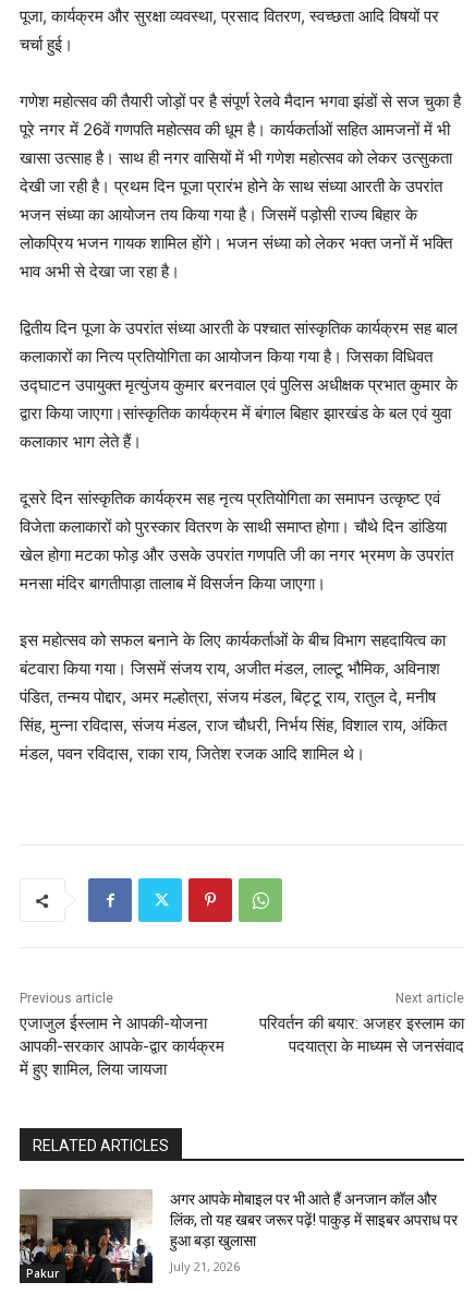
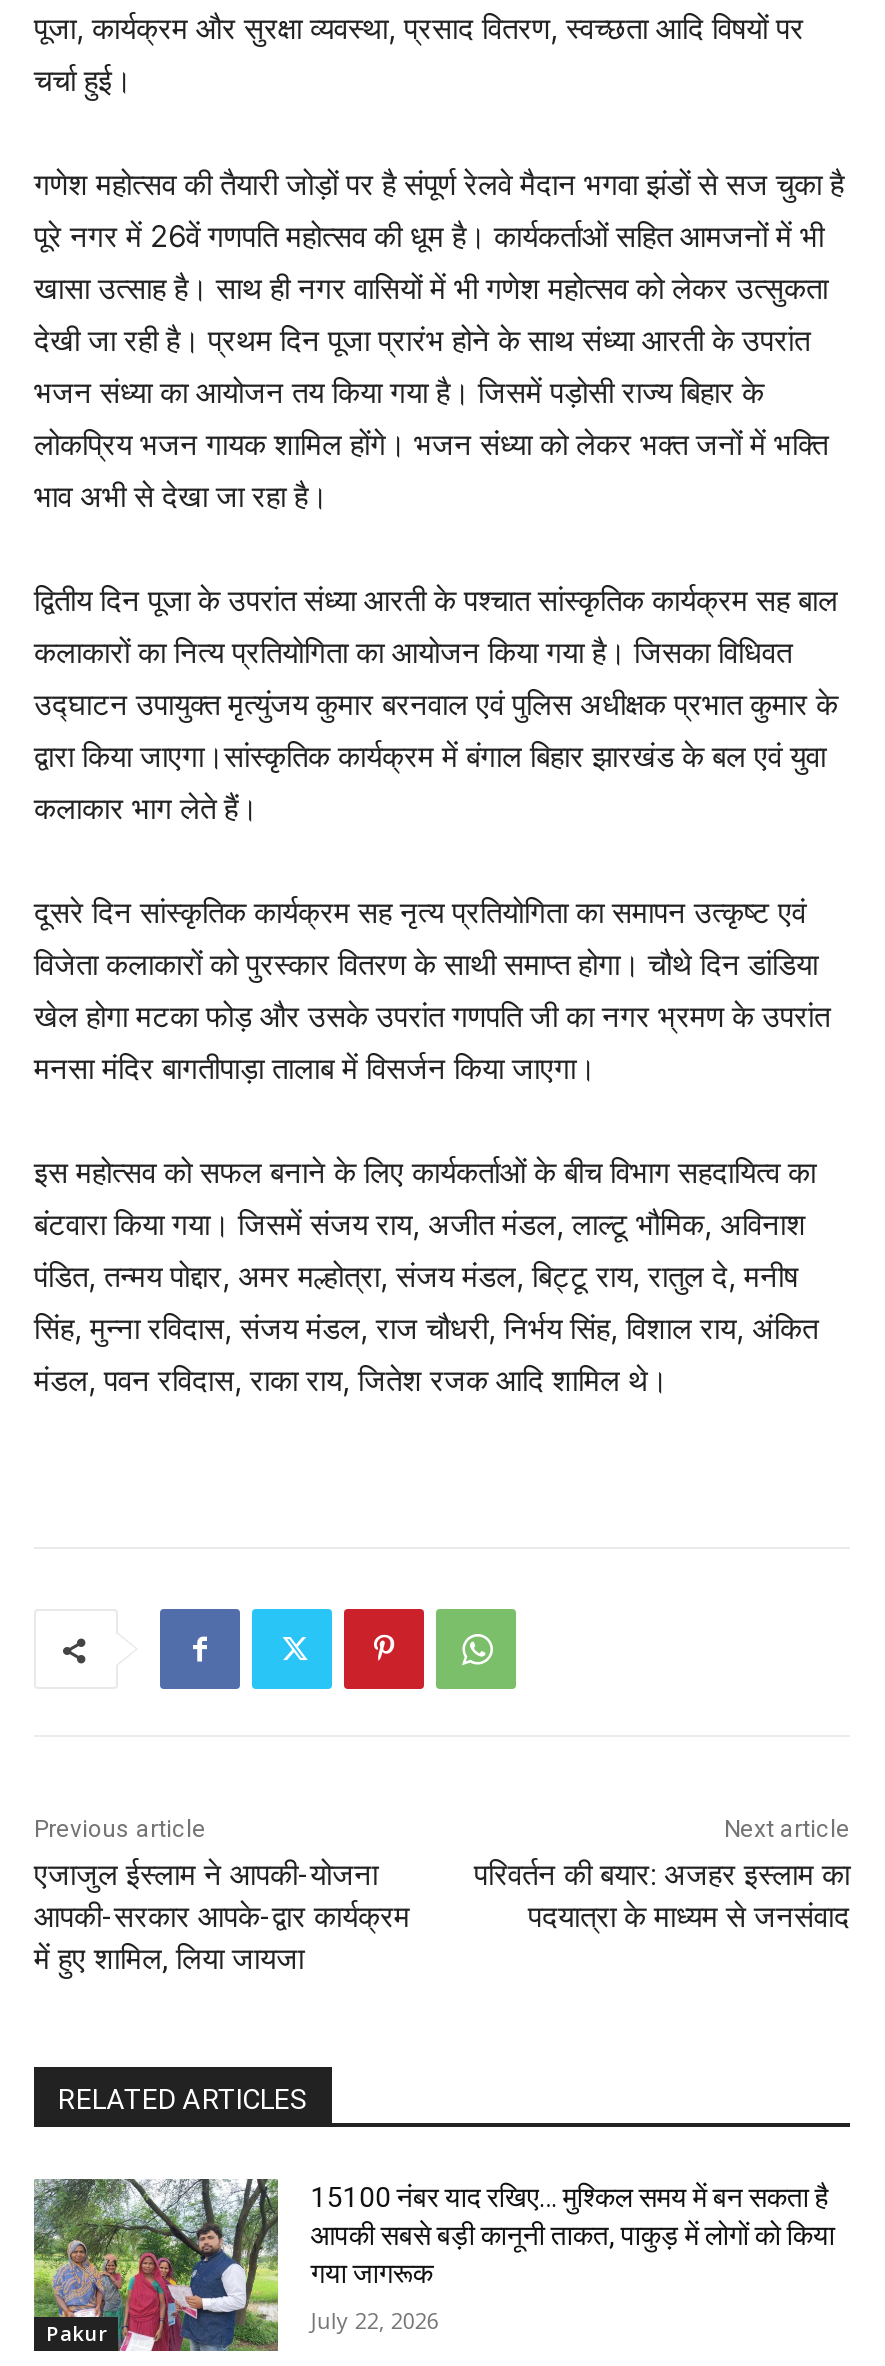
- [image]
- अगर आपके मोबाइल पर भी आते हैं अनजान कॉल और
- लिंक, तो यह खबर जरूर पढ़ें! पाकुड़ में साइबर अपराध पर
- हुआ बड़ा खुलासा
+ [image]
+ 15100 नंबर याद रखिए… मुश्किल समय में बन सकता है
+ आपकी सबसे बड़ी कानूनी ताकत, पाकुड़ में लोगों को किया
+ गया जागरूक

- July 21, 2026
+ July 22, 2026
